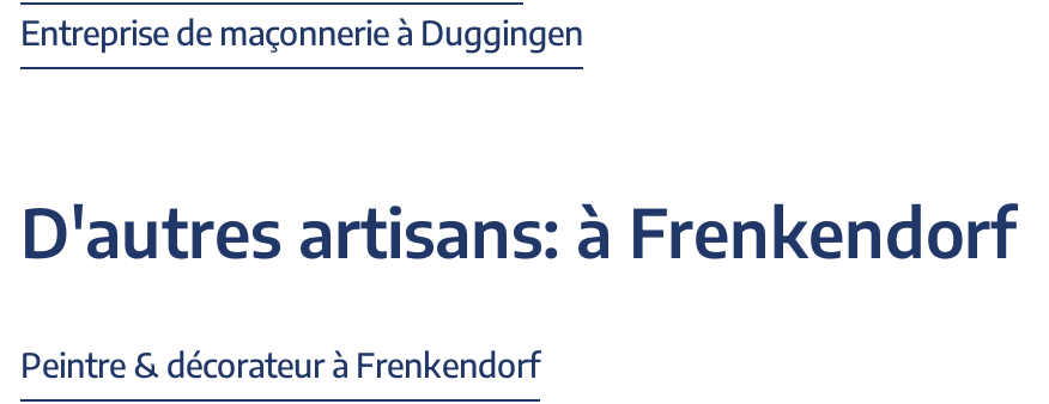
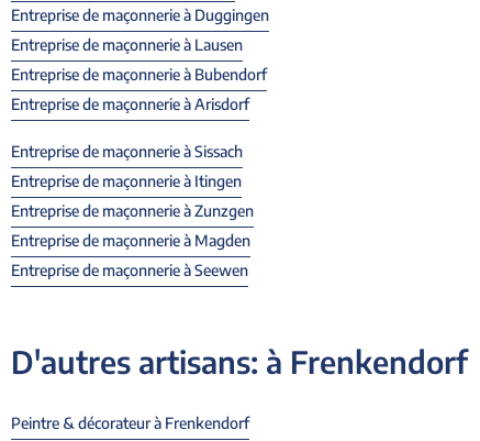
+ Entreprise de maçonnerie à Lausen
+ Entreprise de maçonnerie à Bubendorf
+ Entreprise de maçonnerie à Arisdorf
+ Entreprise de maçonnerie à Sissach
+ Entreprise de maçonnerie à Itingen
+ Entreprise de maçonnerie à Zunzgen
+ Entreprise de maçonnerie à Magden
+ Entreprise de maçonnerie à Seewen
